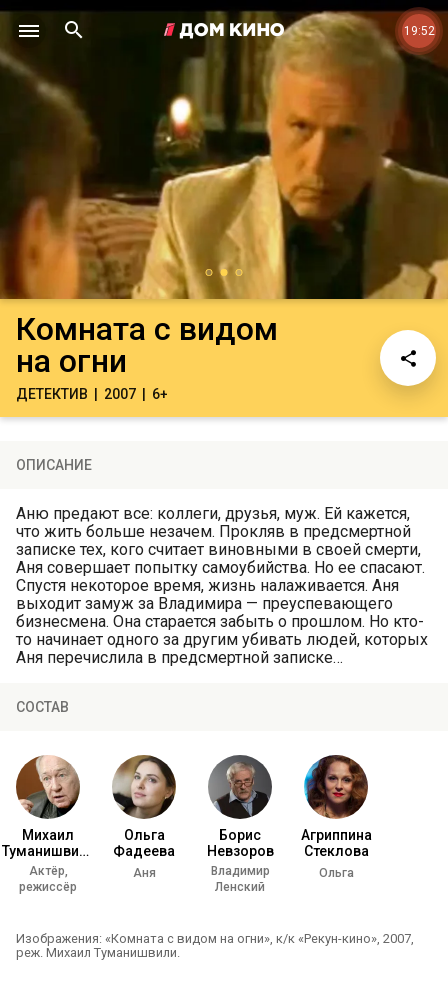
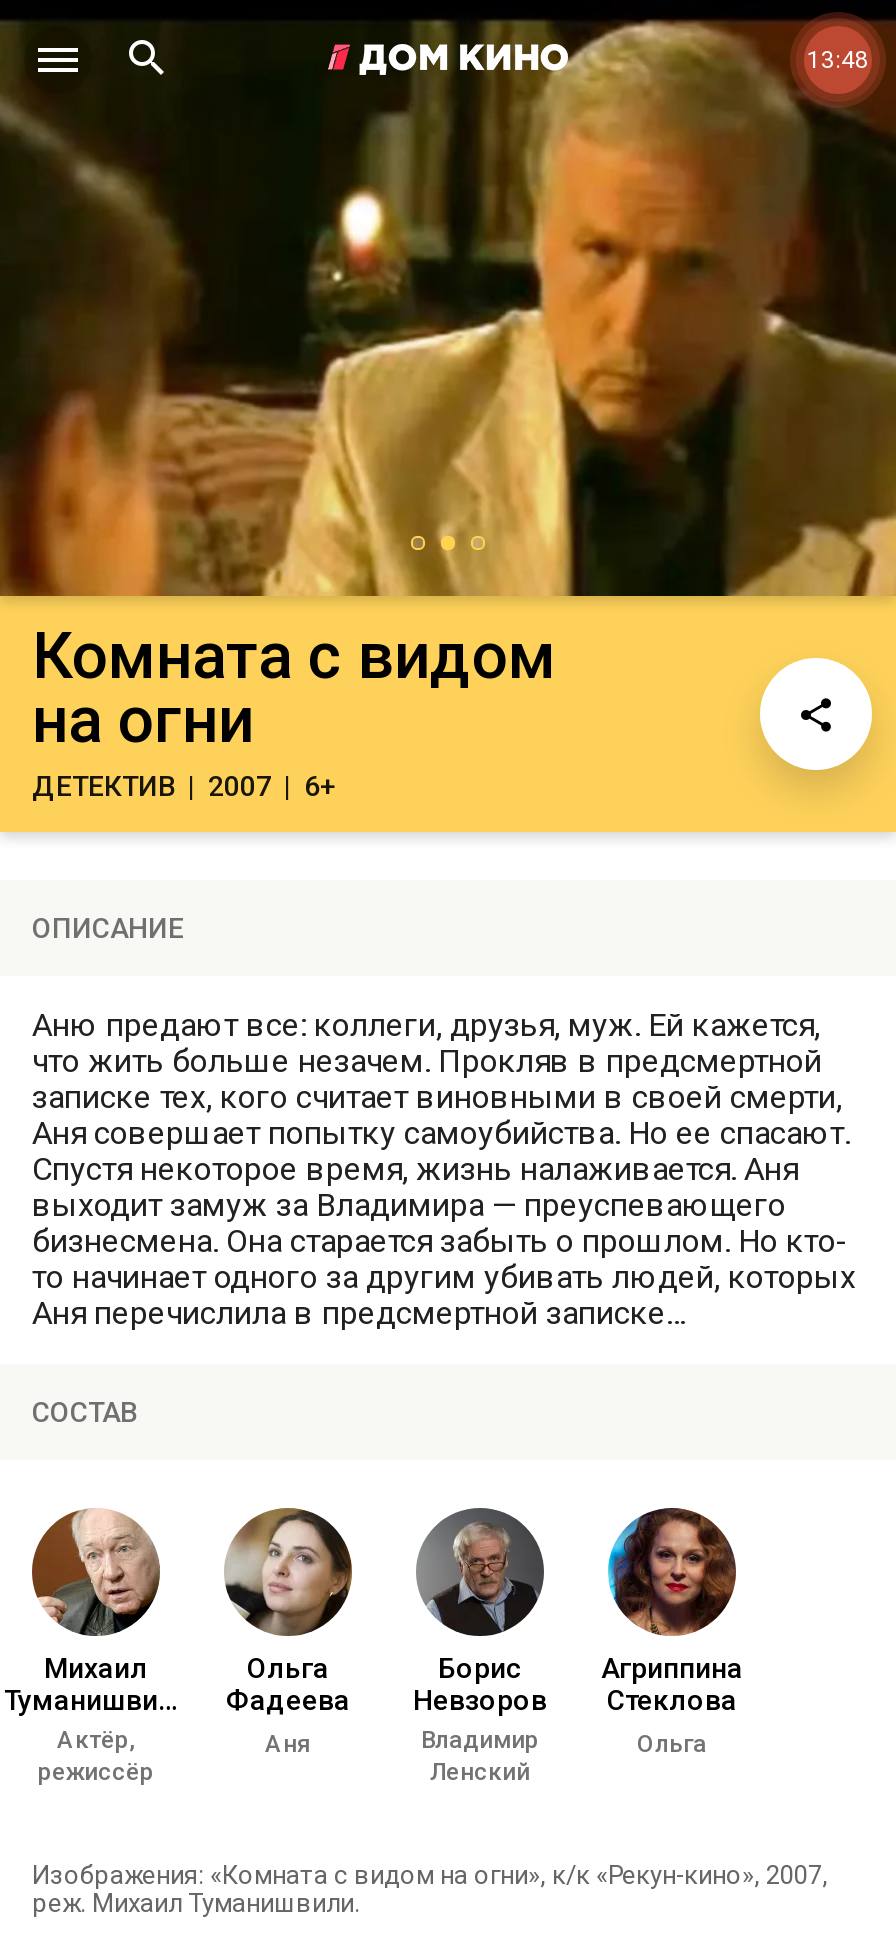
- 19:52
+ 13:48
